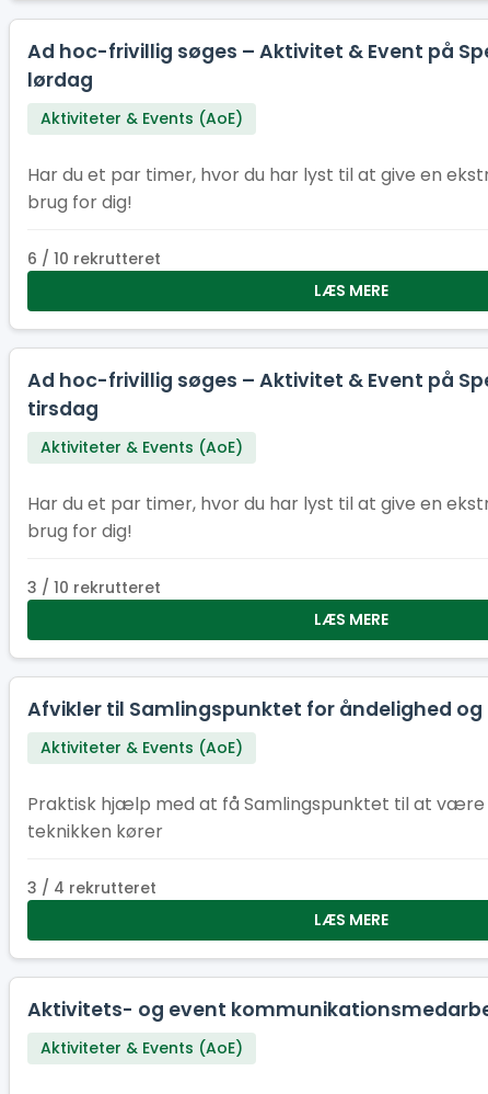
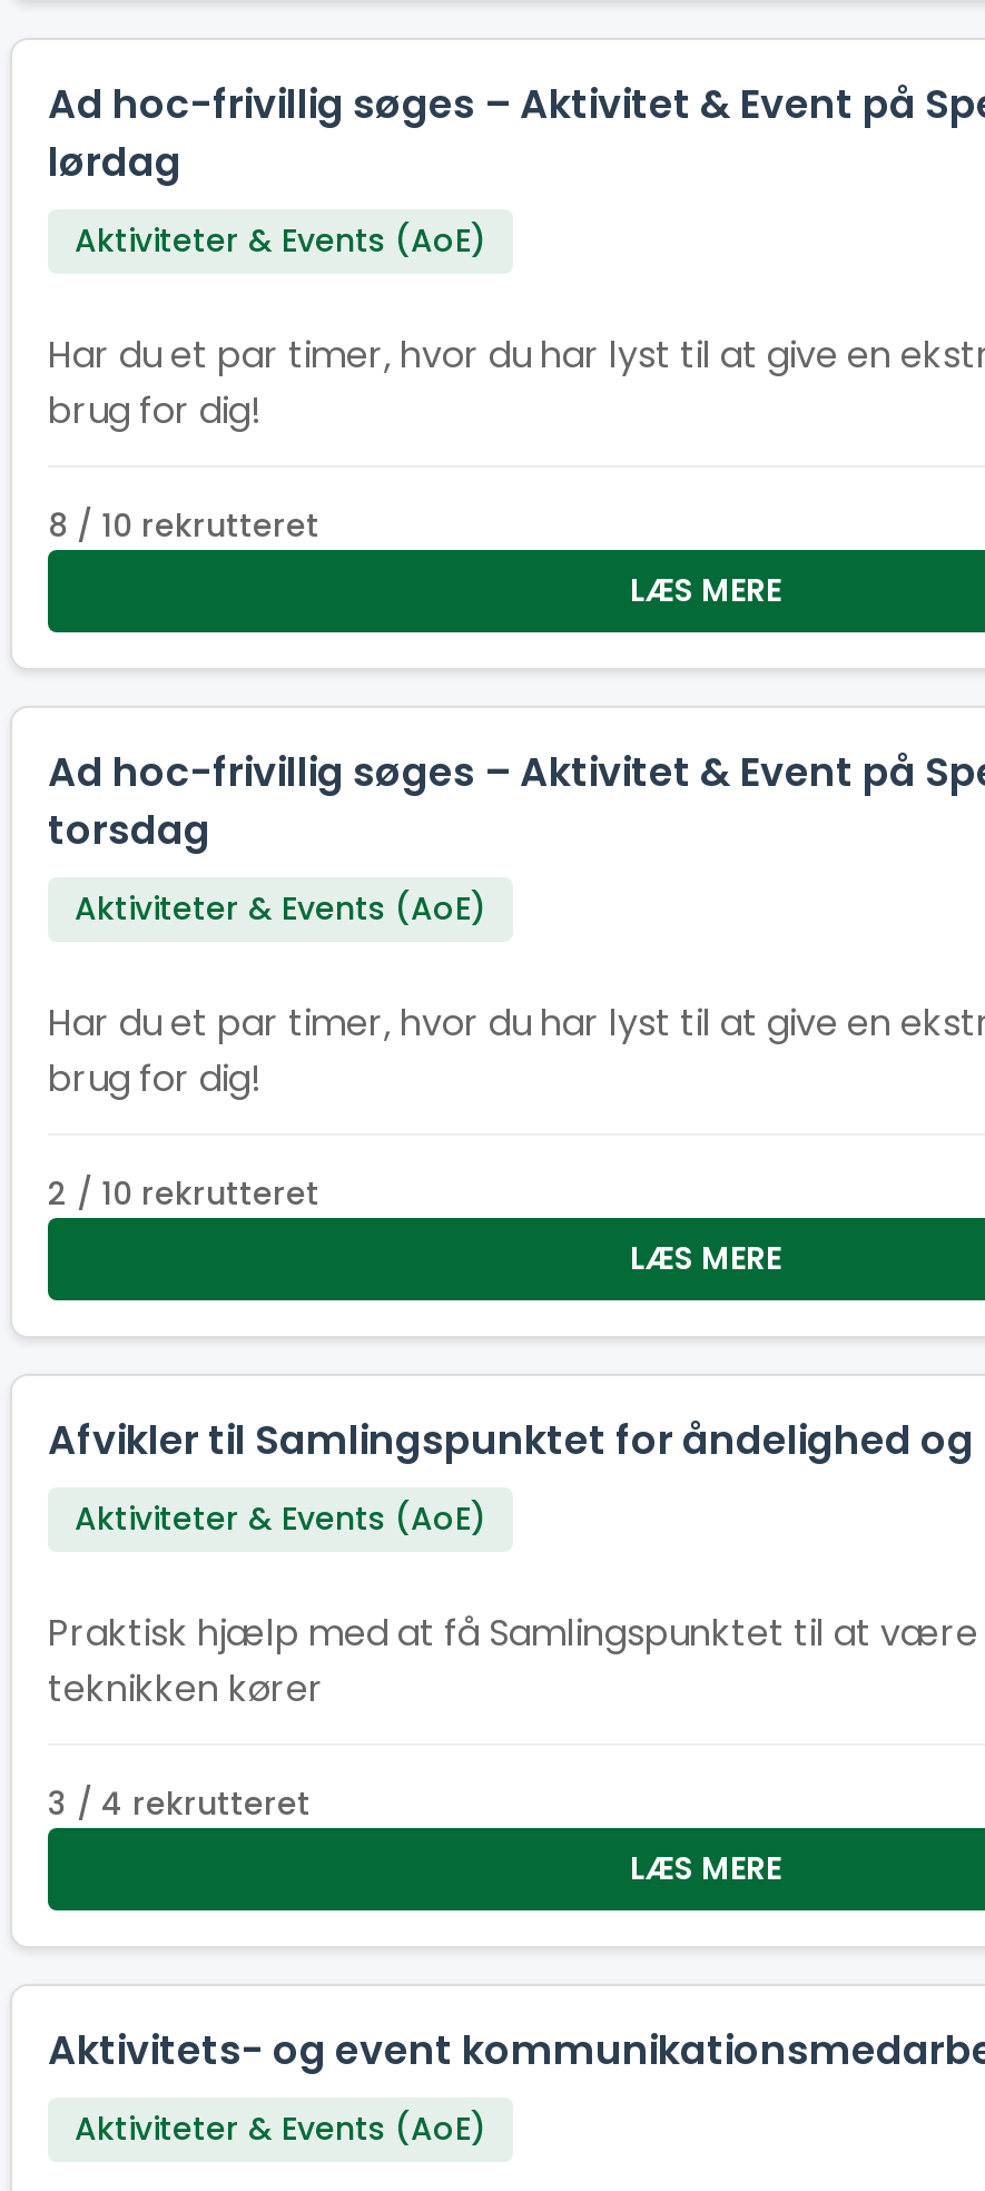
- 6 / 10 rekrutteret
+ 8 / 10 rekrutteret

- tirsdag
+ torsdag

- 3 / 10 rekrutteret
+ 2 / 10 rekrutteret
